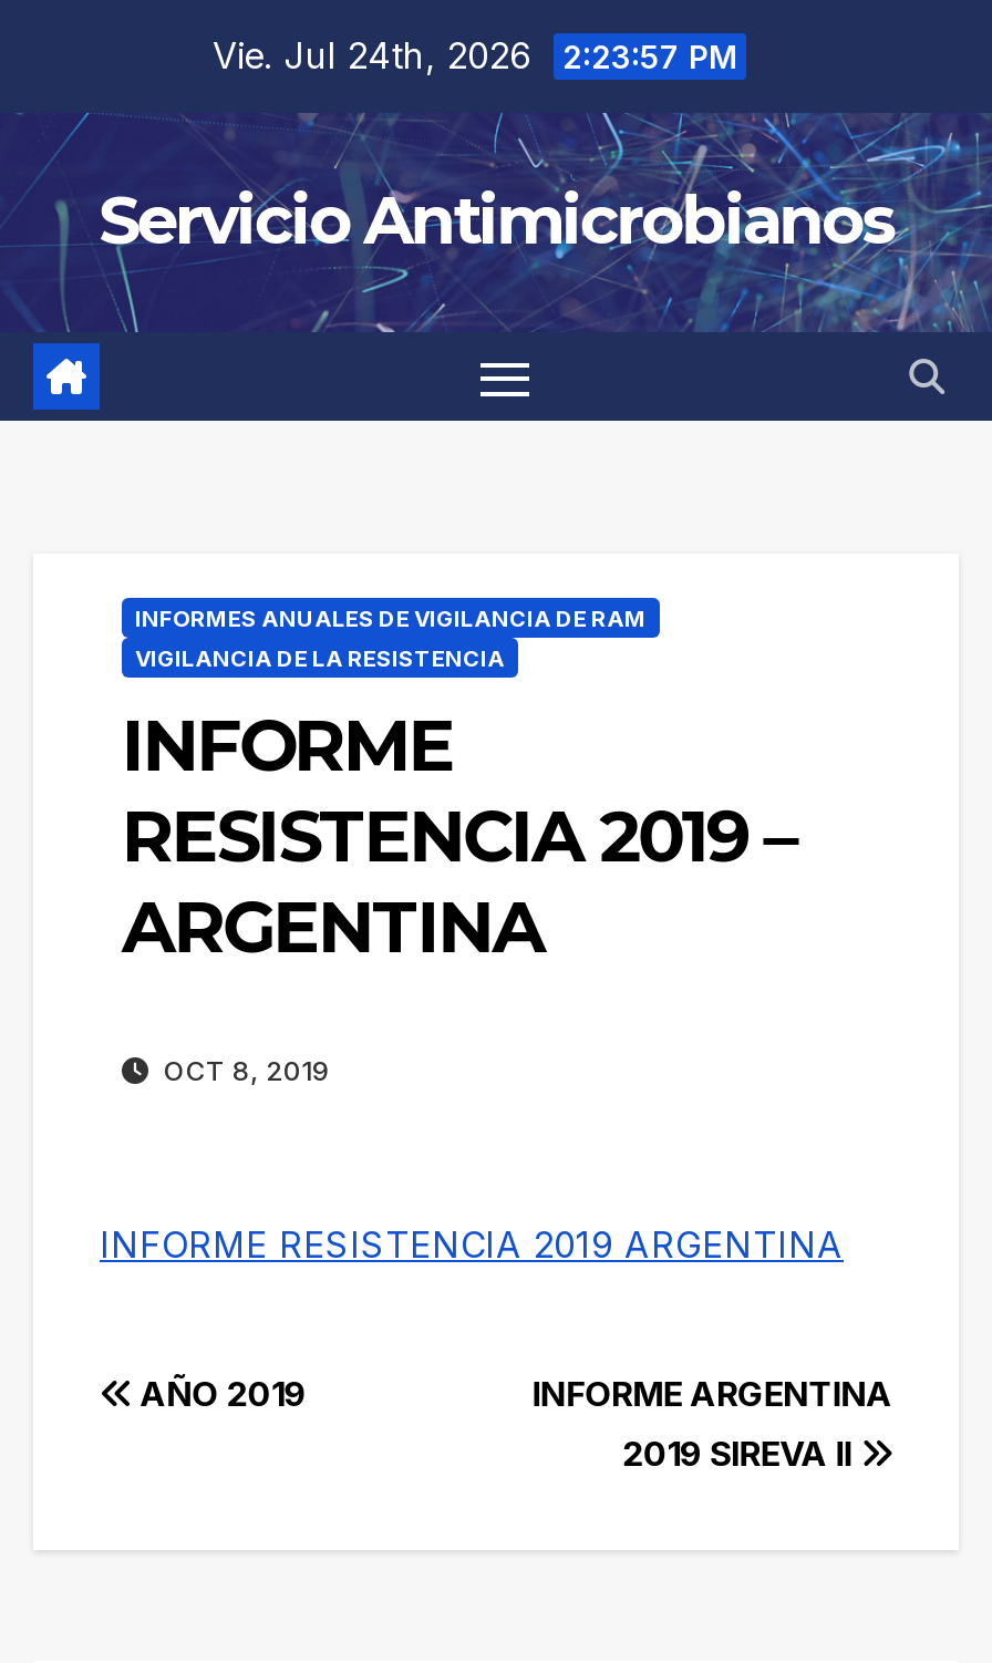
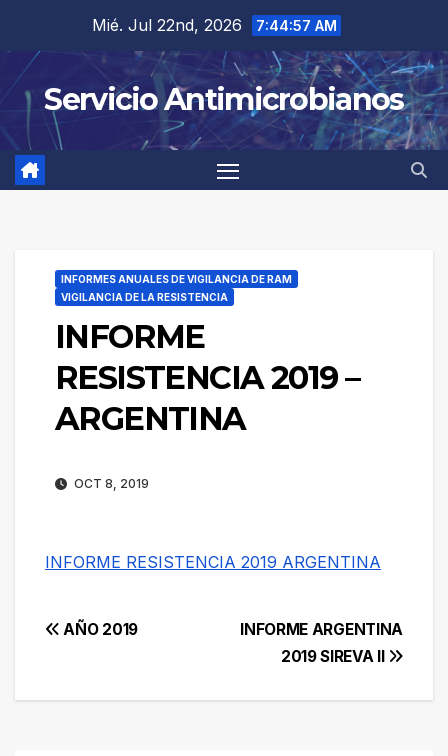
- Vie. Jul 24th, 2026 2:23:57 PM
+ Mié. Jul 22nd, 2026 7:44:57 AM
